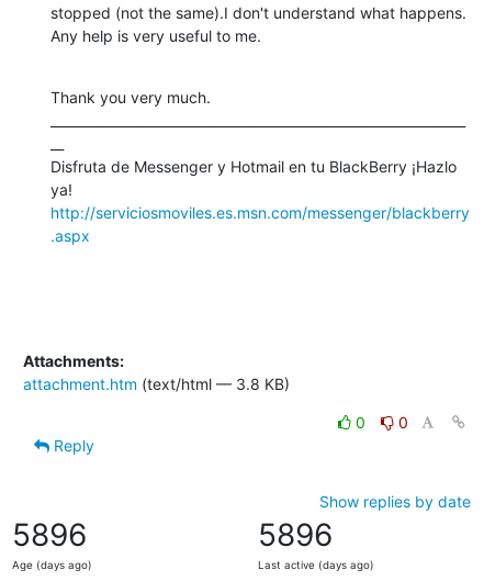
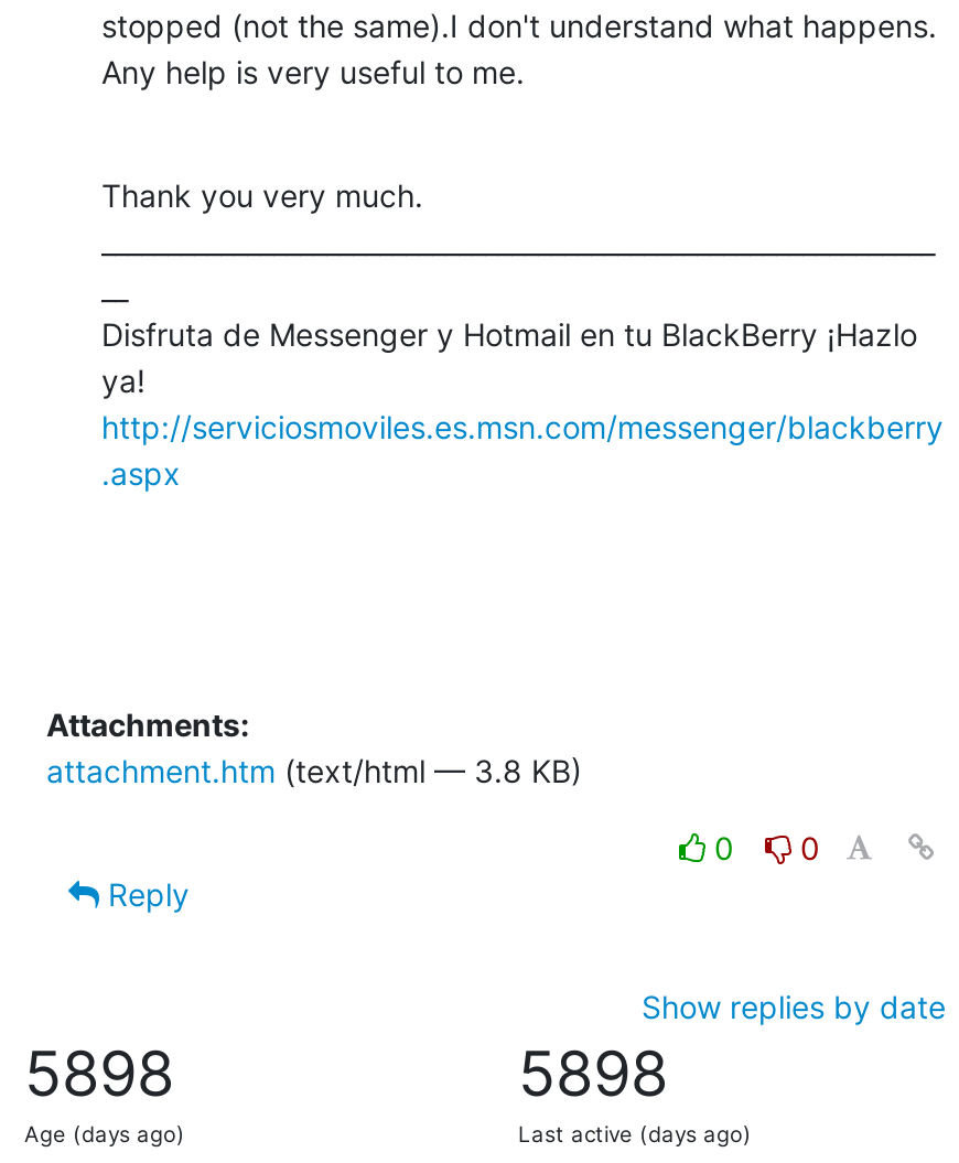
- 5896
+ 5898

- 5896
+ 5898
